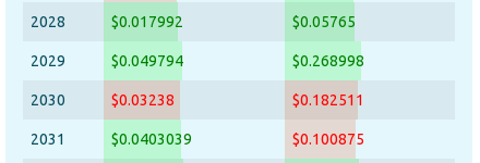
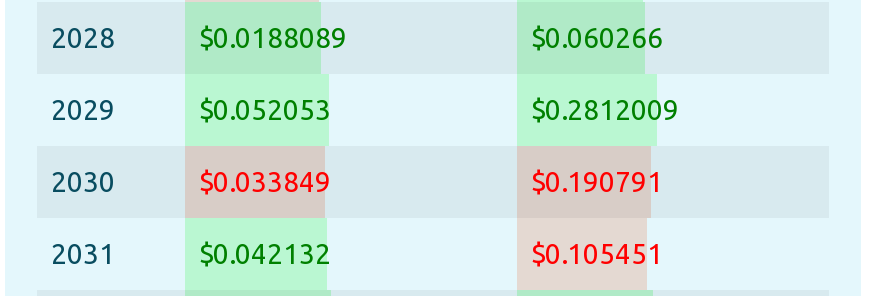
- $0.017992
+ $0.0188089

- $0.05765
+ $0.060266

- $0.049794
+ $0.052053

- $0.268998
+ $0.2812009

- $0.03238
+ $0.033849

- $0.182511
+ $0.190791

- $0.0403039
+ $0.042132

- $0.100875
+ $0.105451
